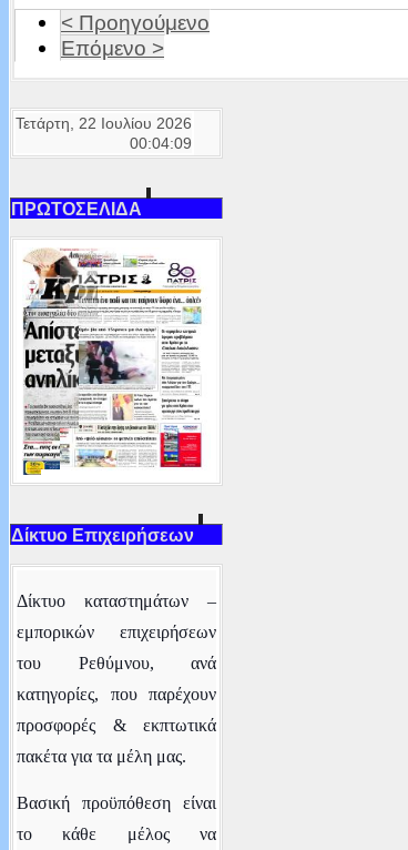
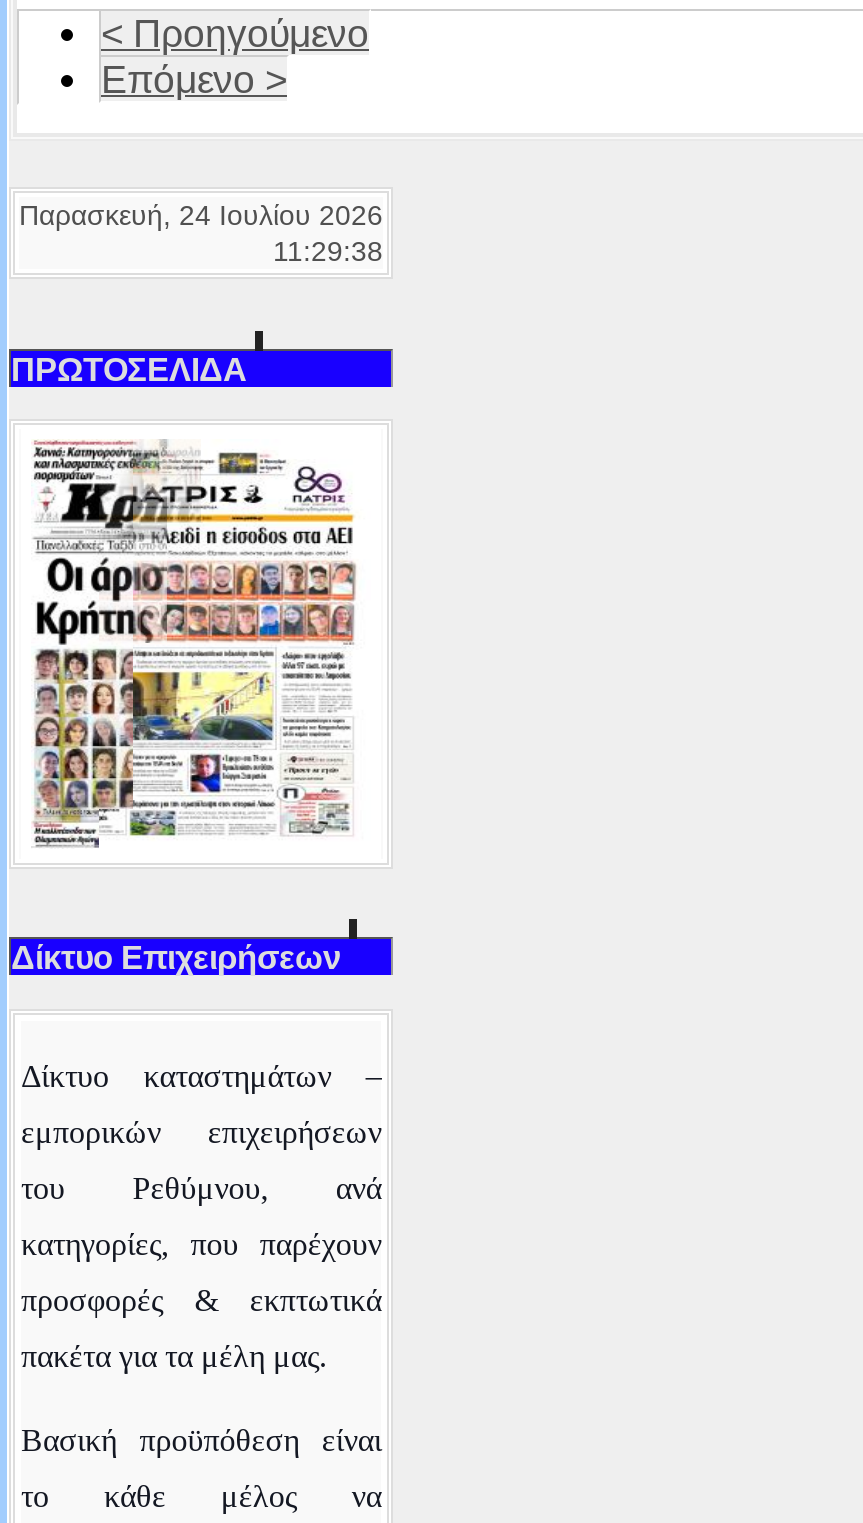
- Τετάρτη, 22 Ιουλίου 2026
+ Παρασκευή, 24 Ιουλίου 2026

- 00:04:09
+ 11:29:38

- [image]
+ [image]
